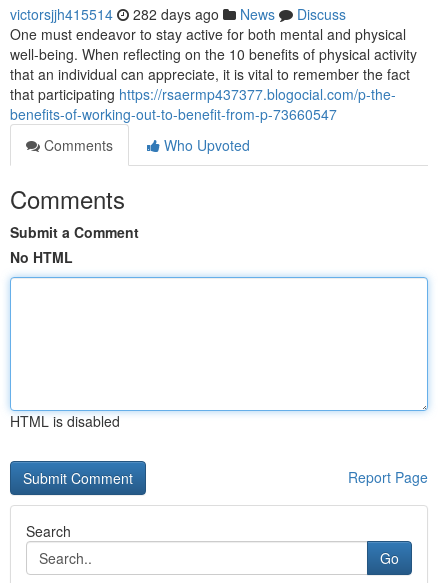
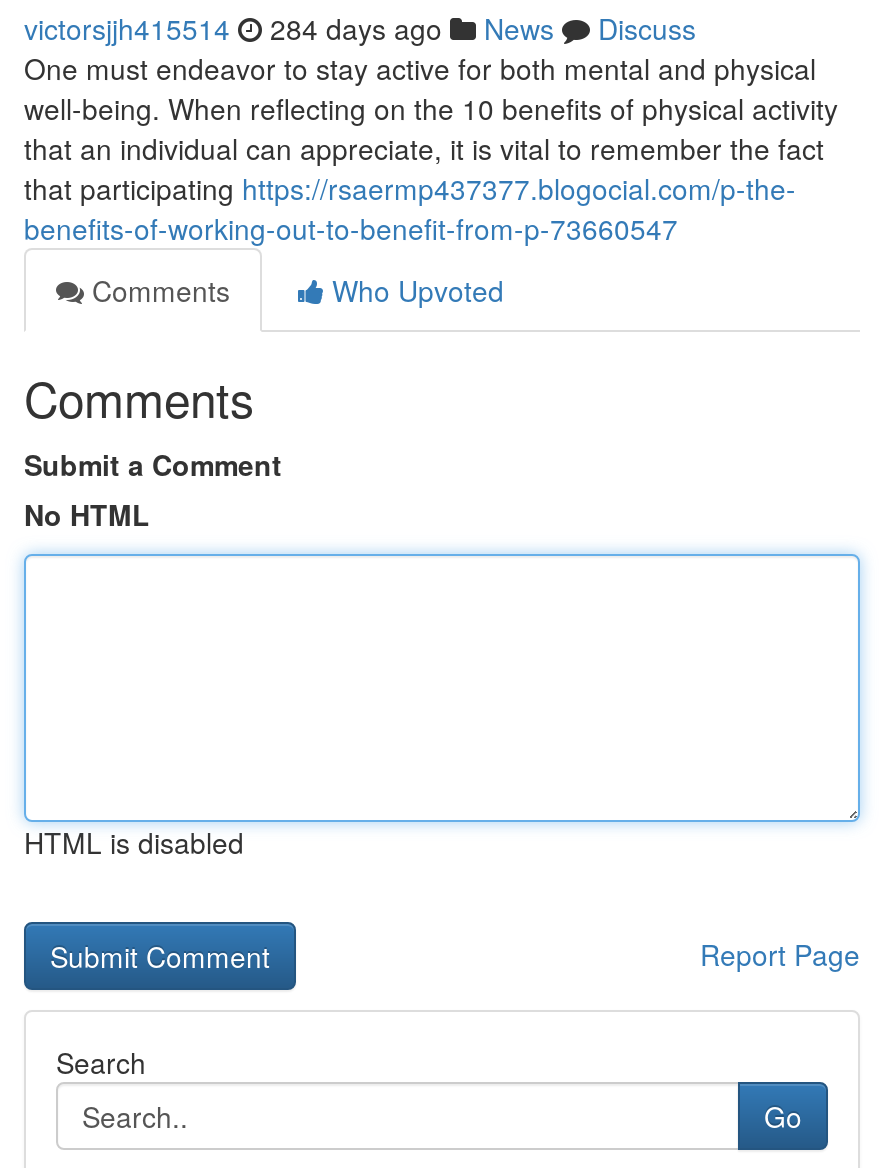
- victorsjjh415514 282 days ago News Discuss
+ victorsjjh415514 284 days ago News Discuss
